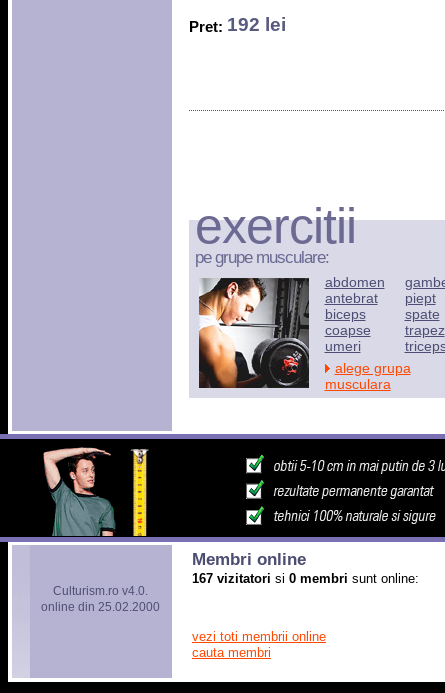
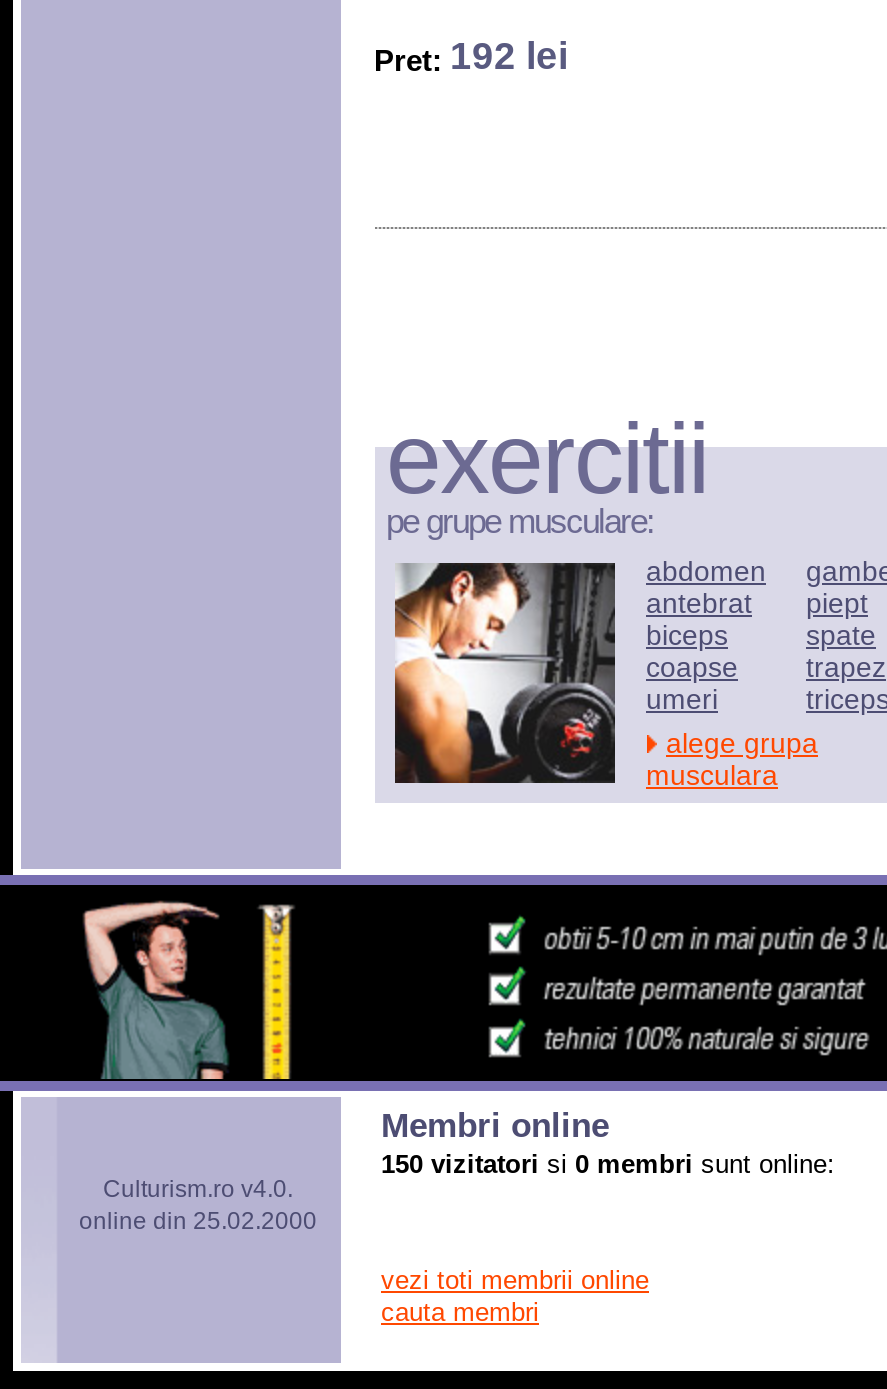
- 167 vizitatori si 0 membri sunt online:
+ 150 vizitatori si 0 membri sunt online:
